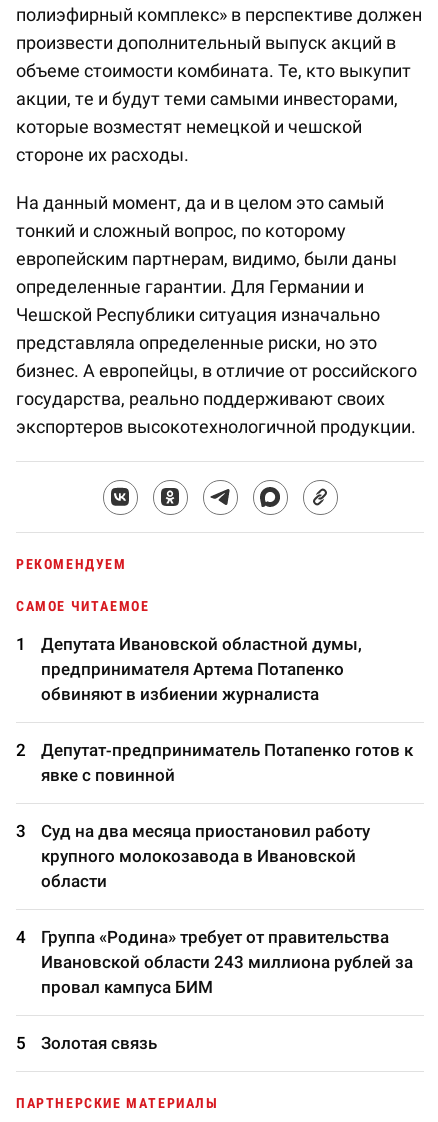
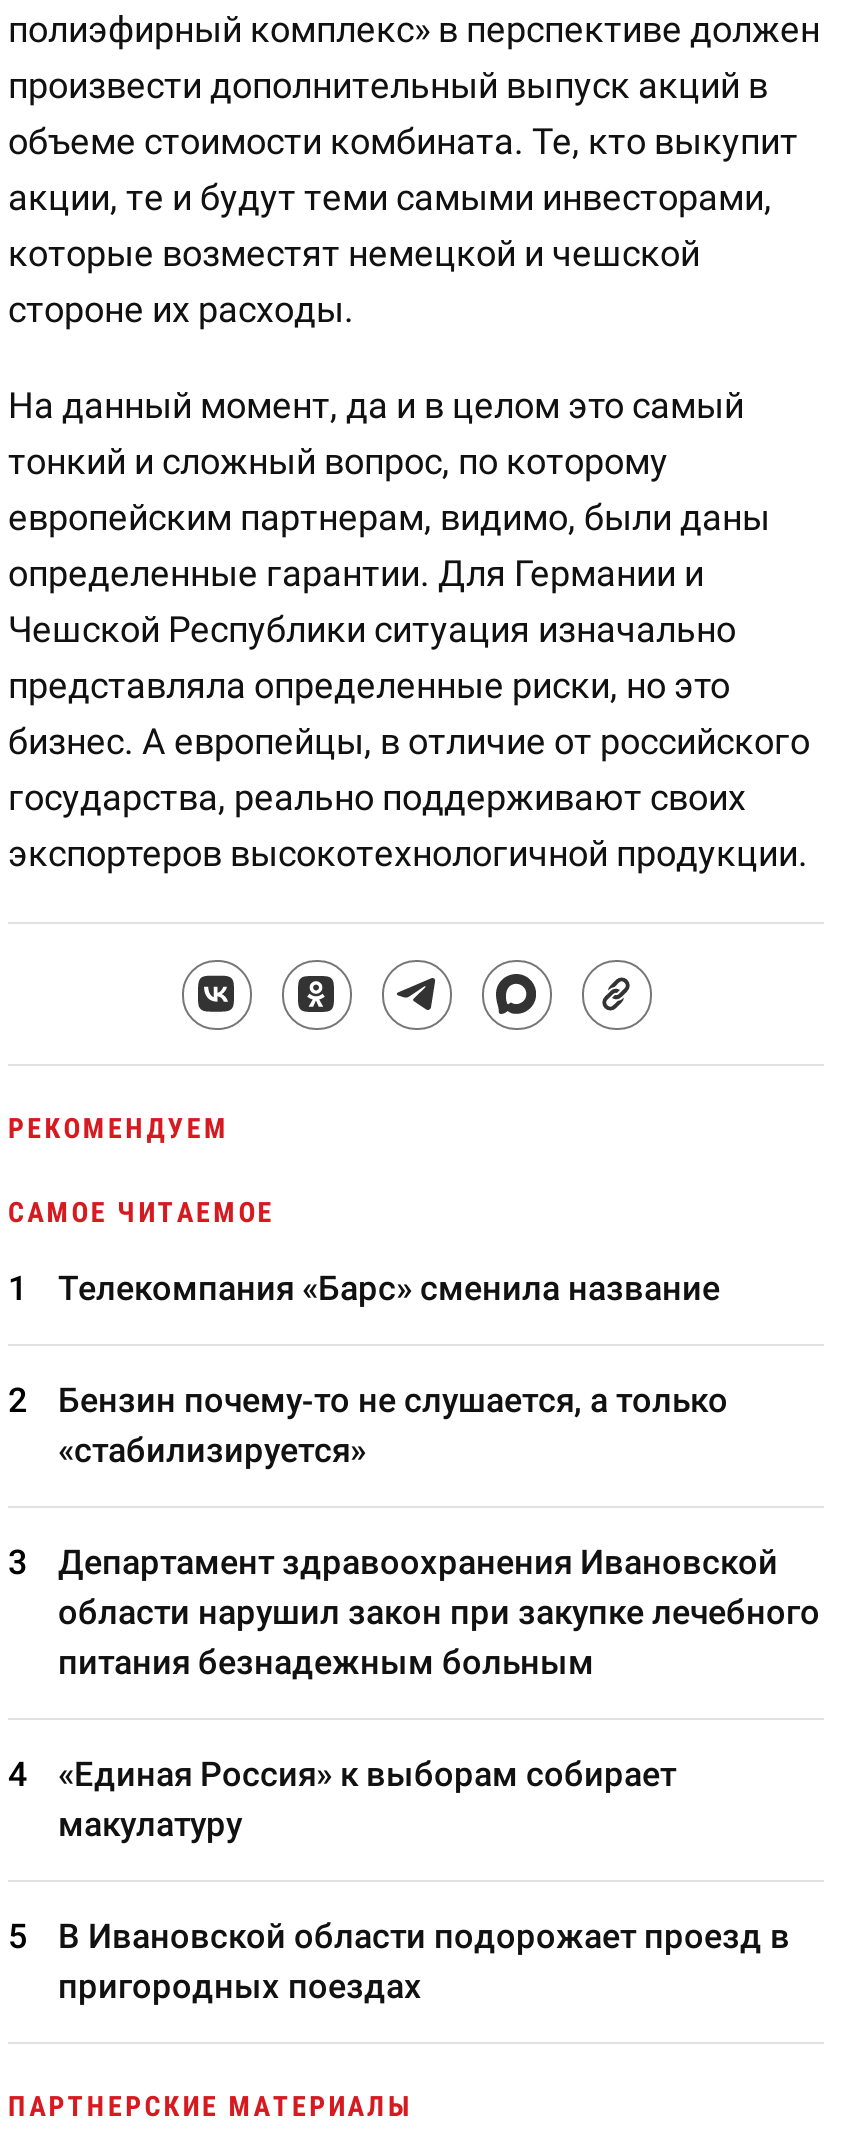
- Депутата Ивановской областной думы,
- предпринимателя Артема Потапенко
- обвиняют в избиении журналиста
+ Телекомпания «Барс» сменила название

- Депутат-предприниматель Потапенко готов к
- явке с повинной
+ Бензин почему-то не слушается, а только
+ «стабилизируется»

- Суд на два месяца приостановил работу
- крупного молокозавода в Ивановской
- области
+ Департамент здравоохранения Ивановской
+ области нарушил закон при закупке лечебного
+ питания безнадежным больным

- Группа «Родина» требует от правительства
- Ивановской области 243 миллиона рублей за
- провал кампуса БИМ
+ «Единая Россия» к выборам собирает
+ макулатуру

- Золотая связь
+ В Ивановской области подорожает проезд в
+ пригородных поездах
